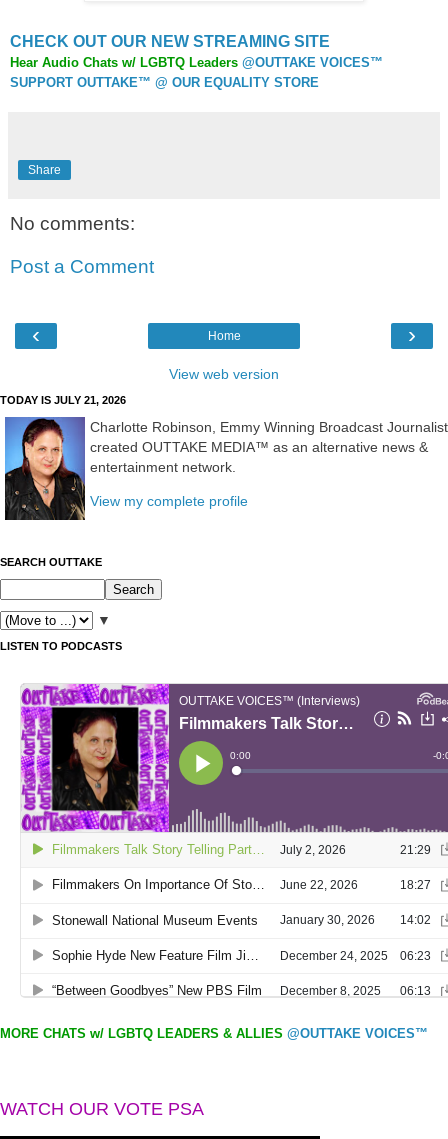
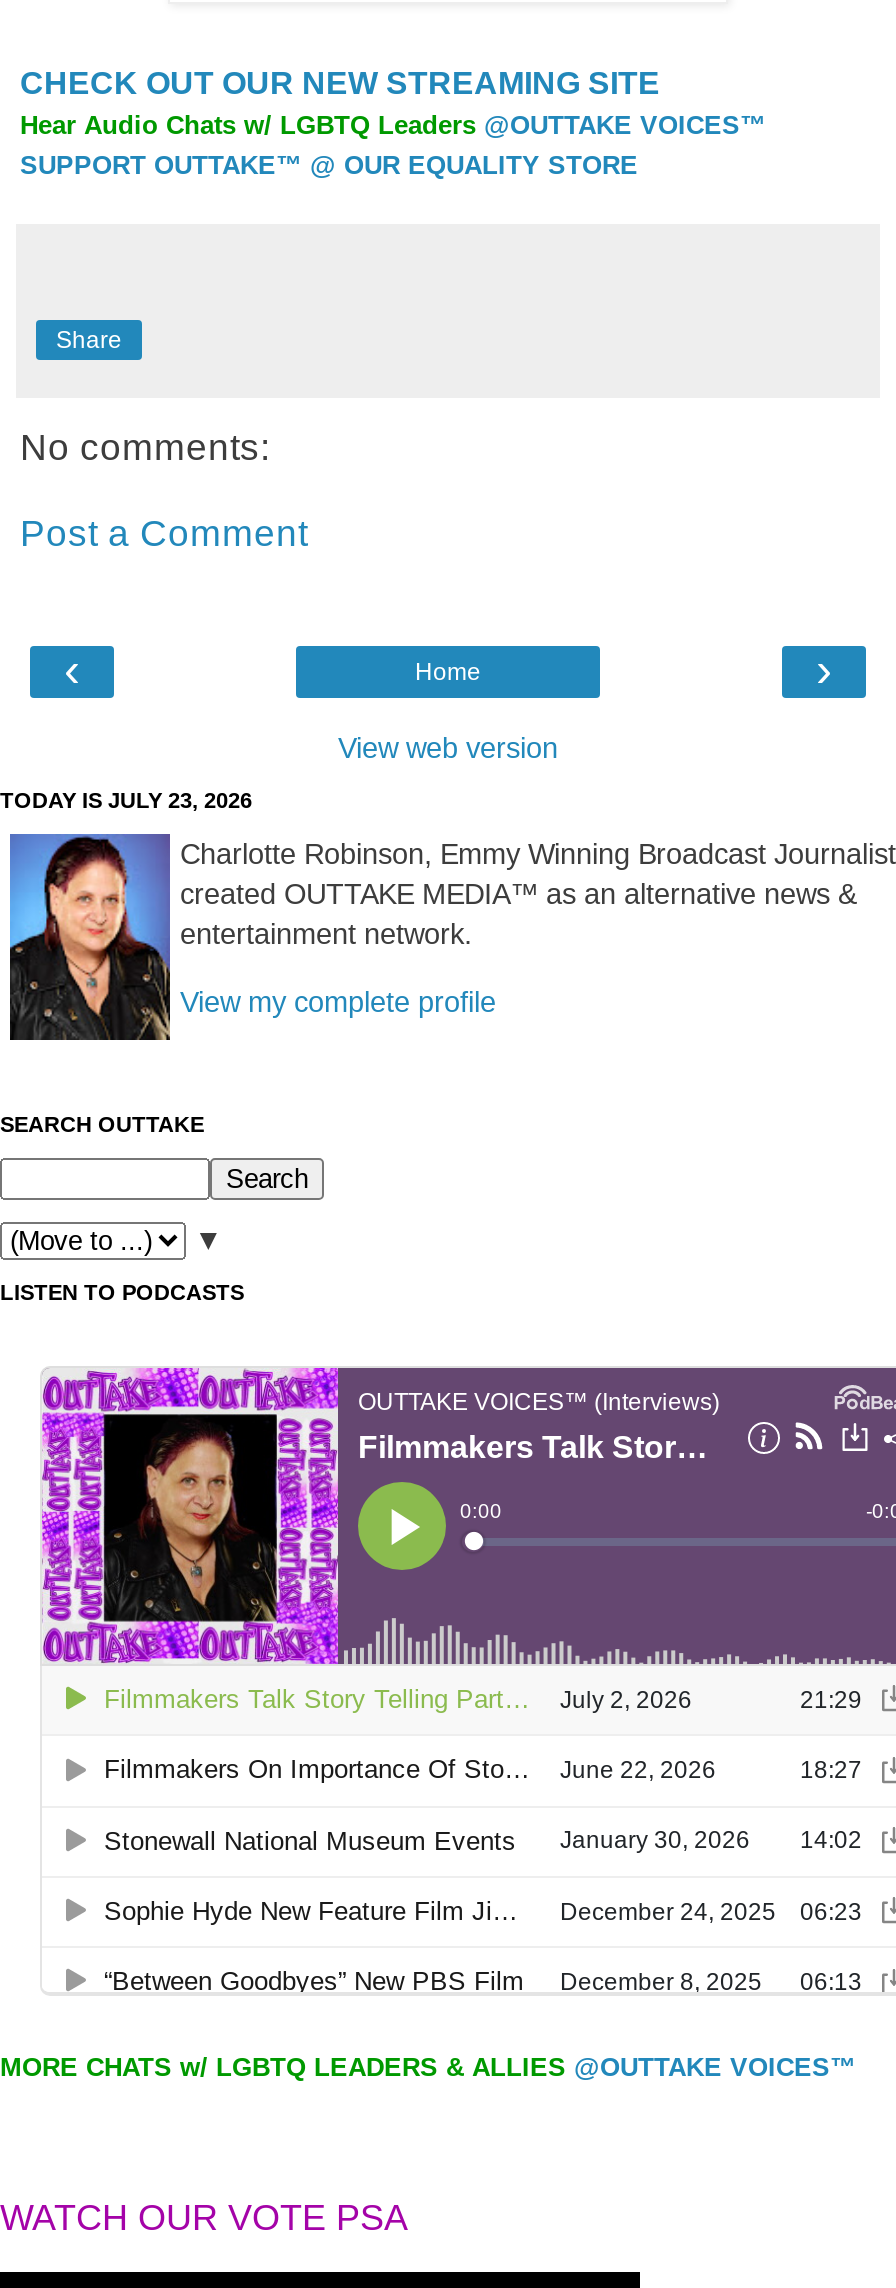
- TODAY IS JULY 21, 2026
+ TODAY IS JULY 23, 2026
